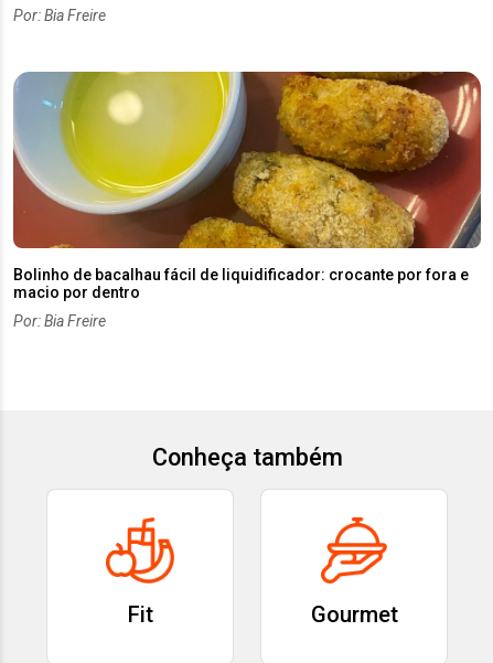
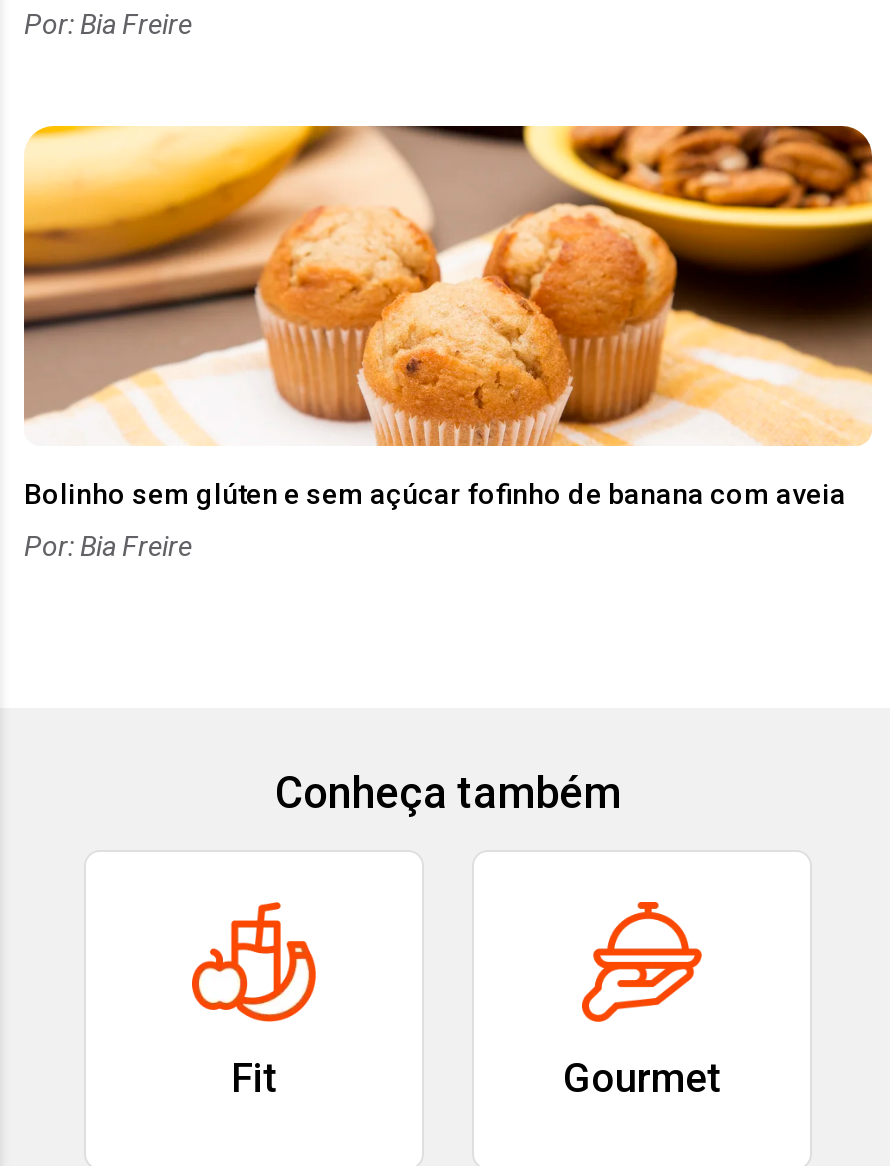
- [image]
- Bolinho de bacalhau fácil de liquidificador: crocante por fora e
- macio por dentro
+ [image]
+ Bolinho sem glúten e sem açúcar fofinho de banana com aveia
